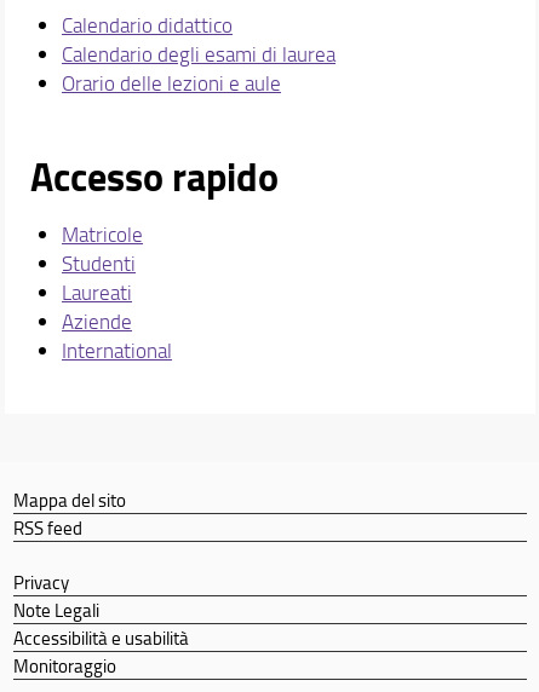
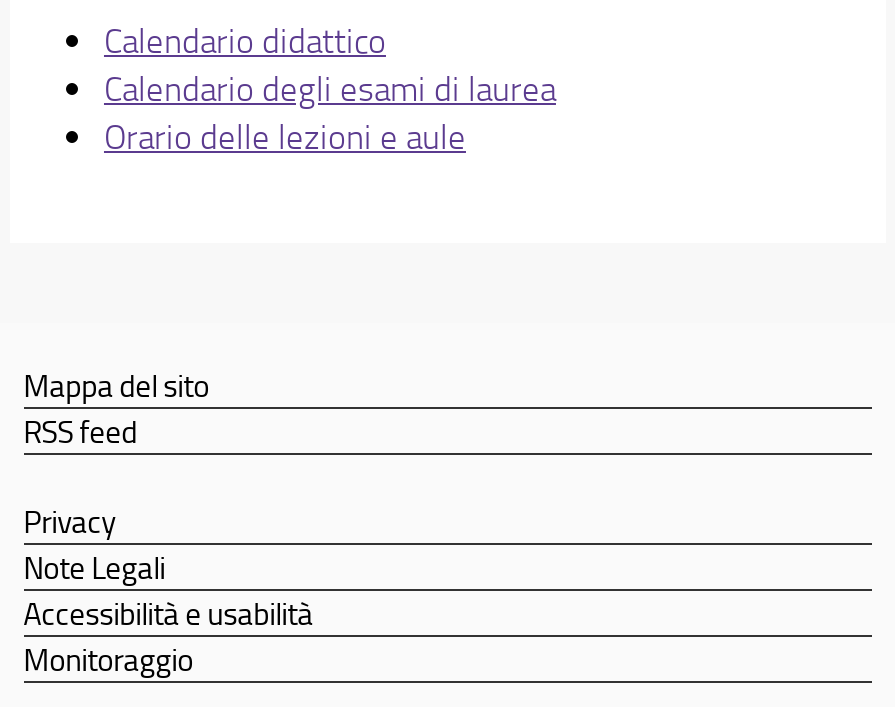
- Accesso rapido
- Matricole
- Studenti
- Laureati
- Aziende
- International
